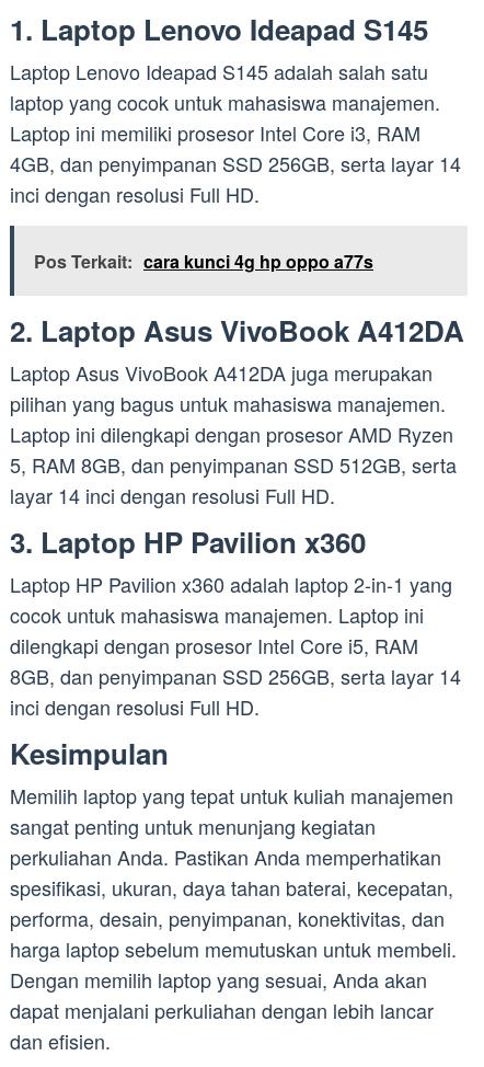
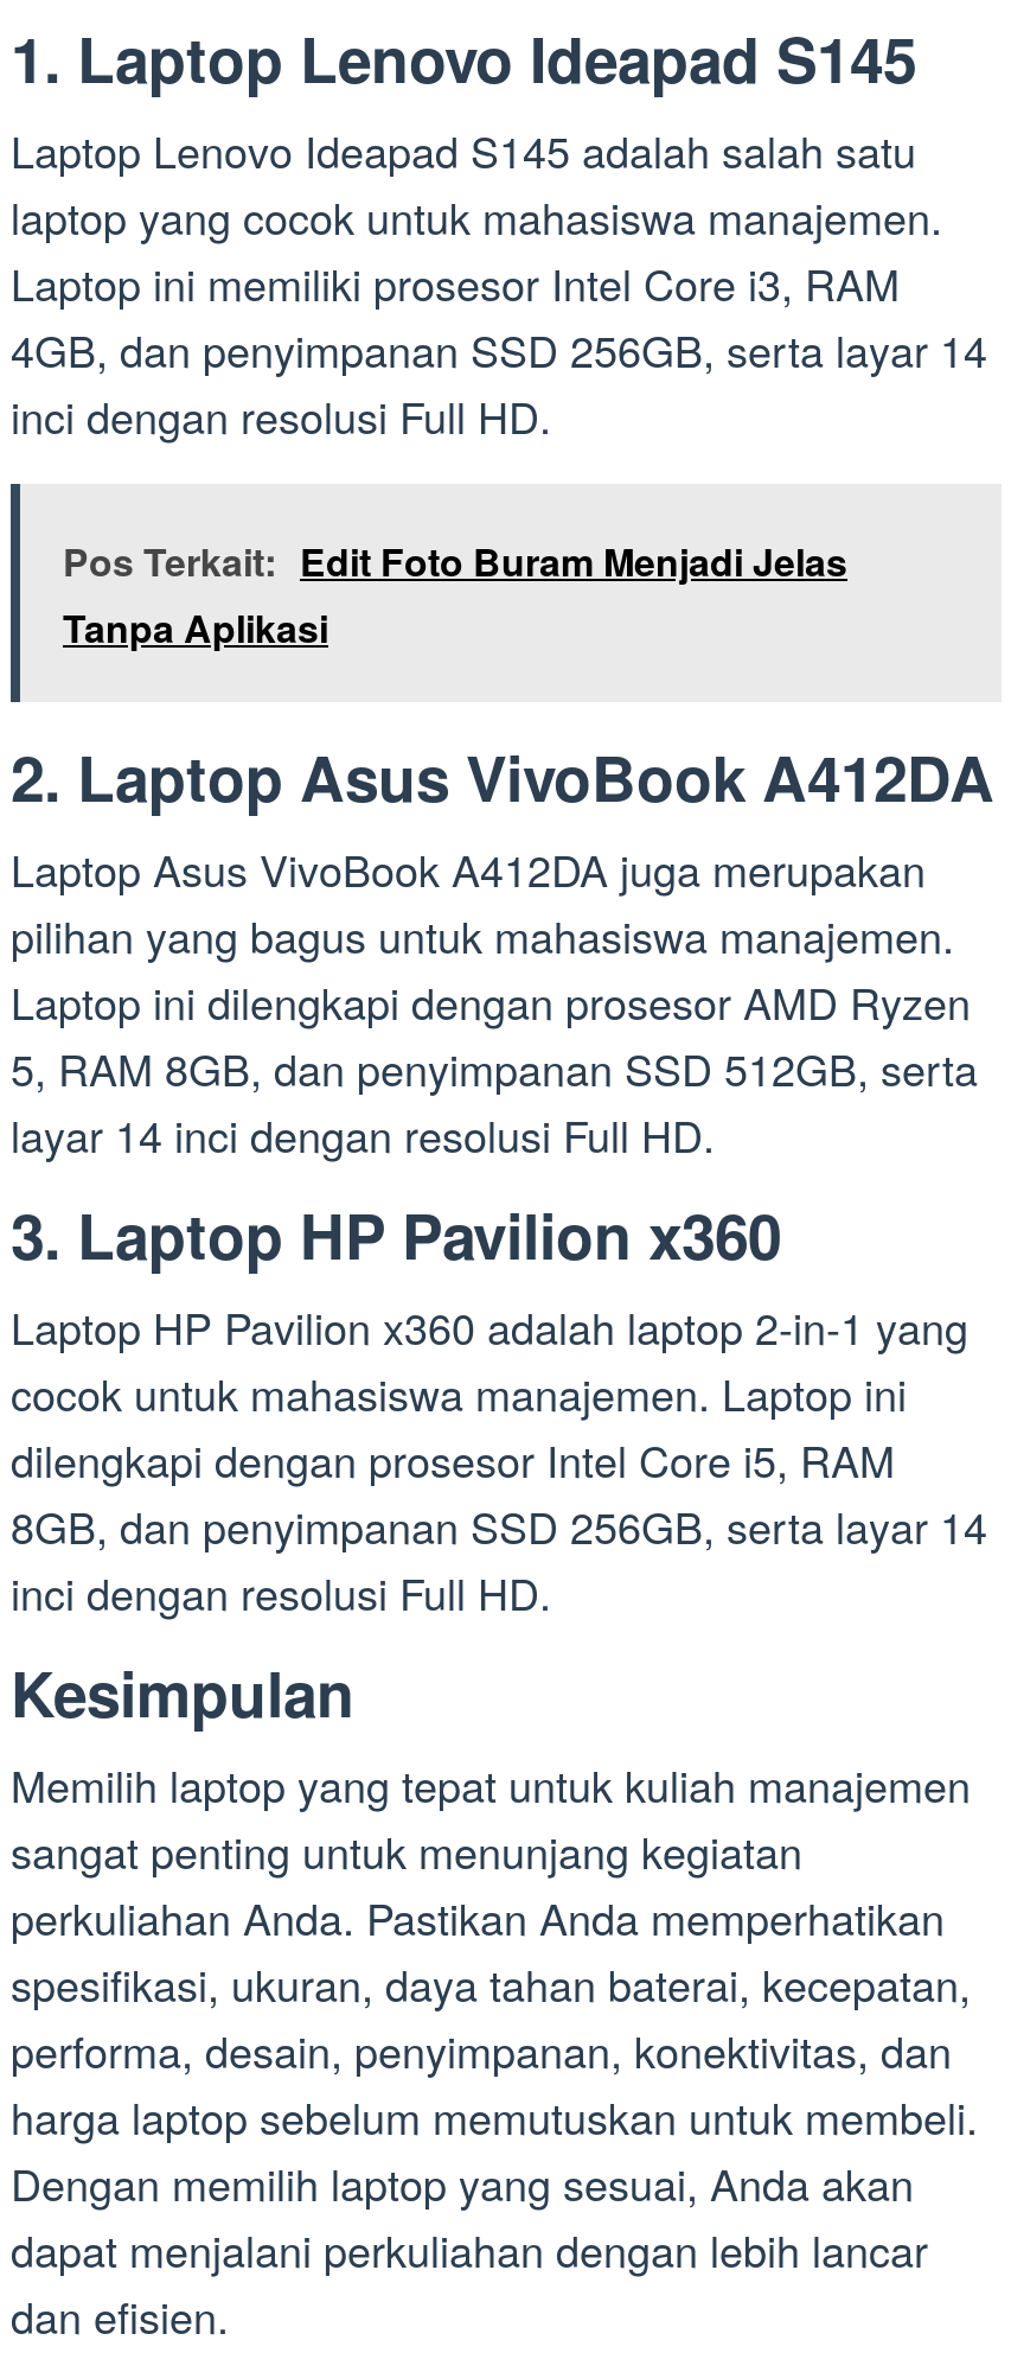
- Pos Terkait: cara kunci 4g hp oppo a77s
+ Pos Terkait: Edit Foto Buram Menjadi Jelas
+ Tanpa Aplikasi
